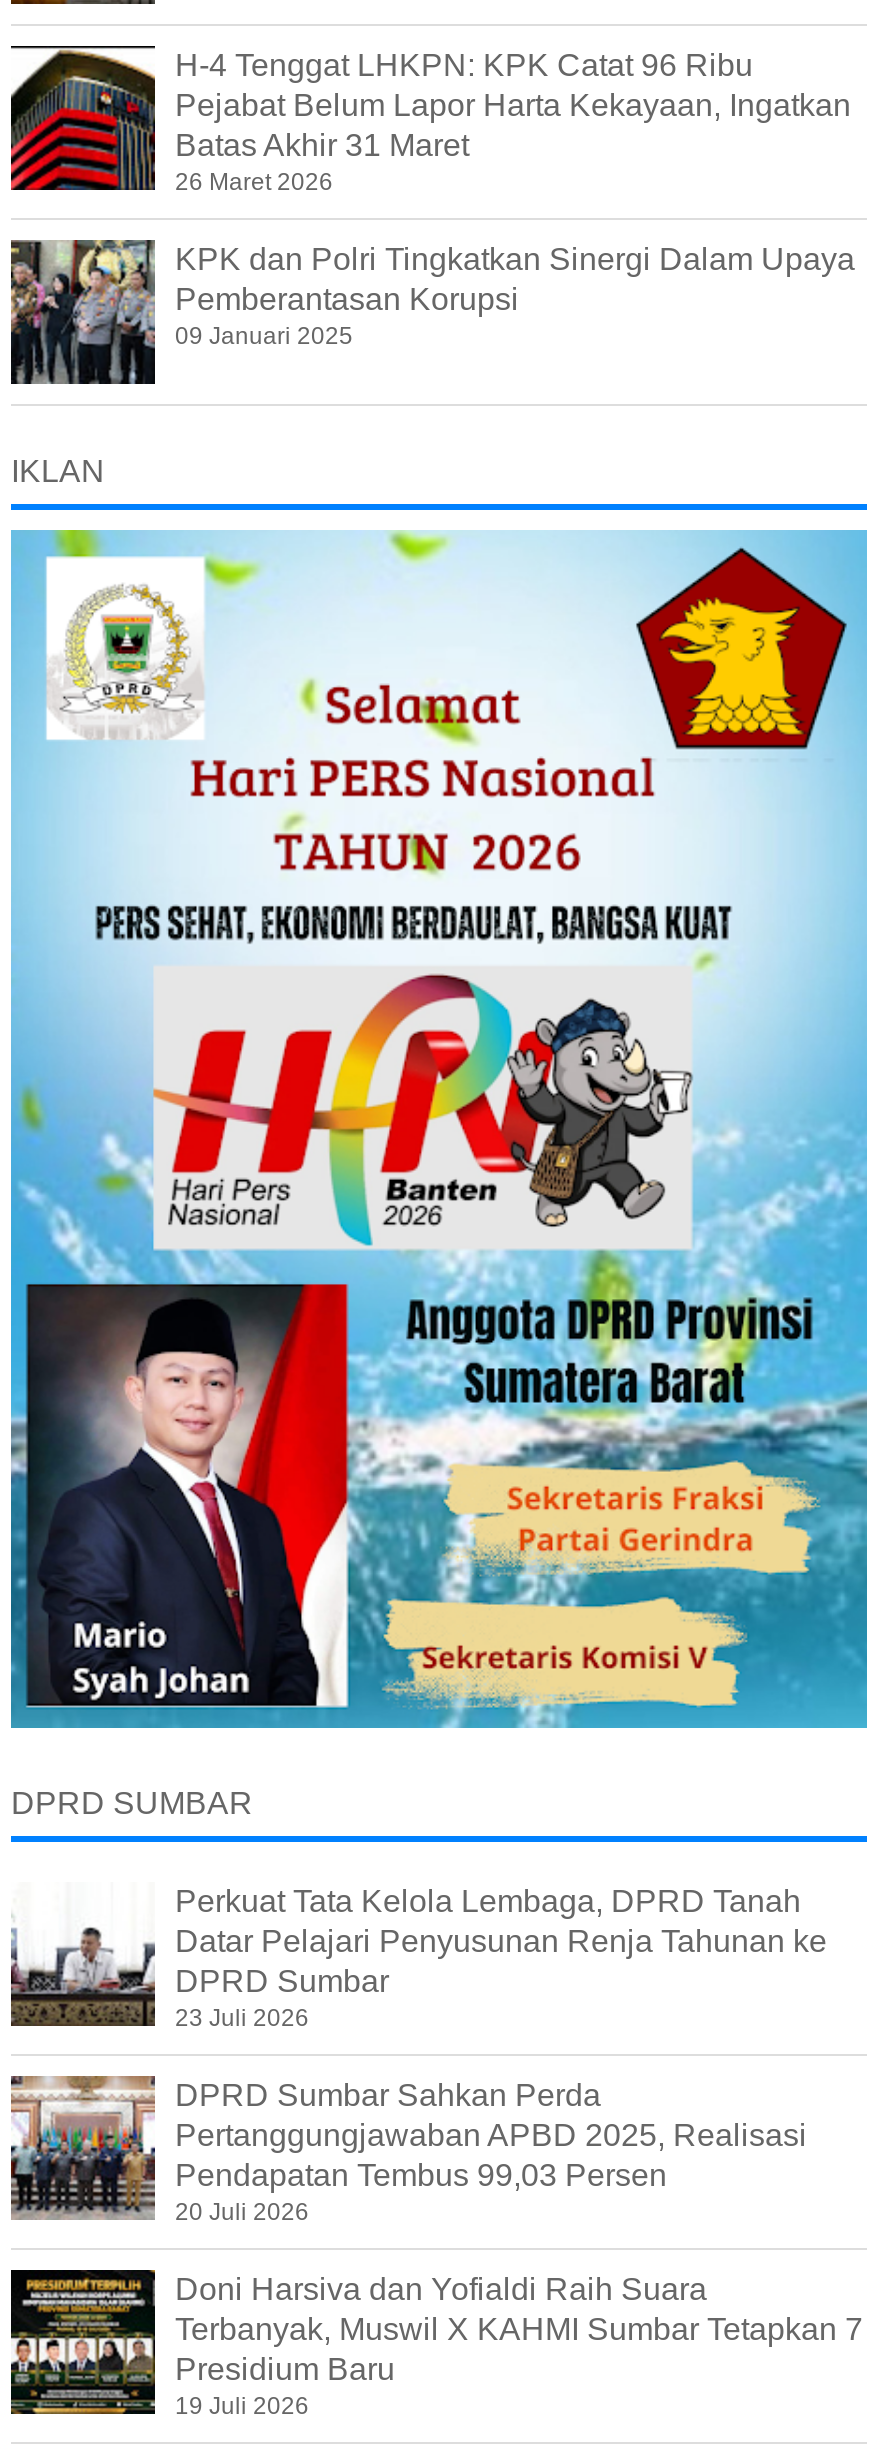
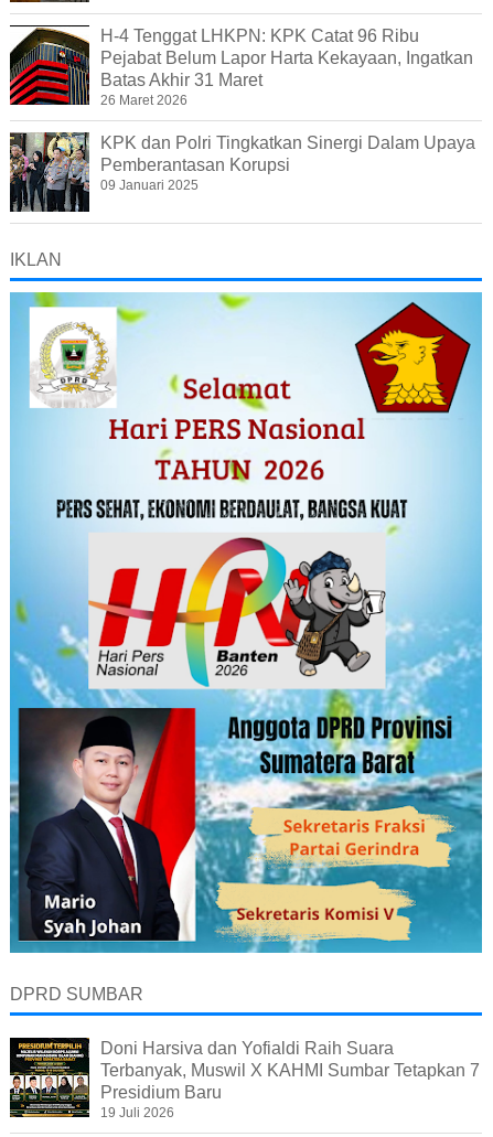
- [image]
- Perkuat Tata Kelola Lembaga, DPRD Tanah
- Datar Pelajari Penyusunan Renja Tahunan ke
- DPRD Sumbar
- 23 Juli 2026
- DPRD Sumbar Sahkan Perda
- Pertanggungjawaban APBD 2025, Realisasi
- Pendapatan Tembus 99,03 Persen
- 20 Juli 2026

- [image]
